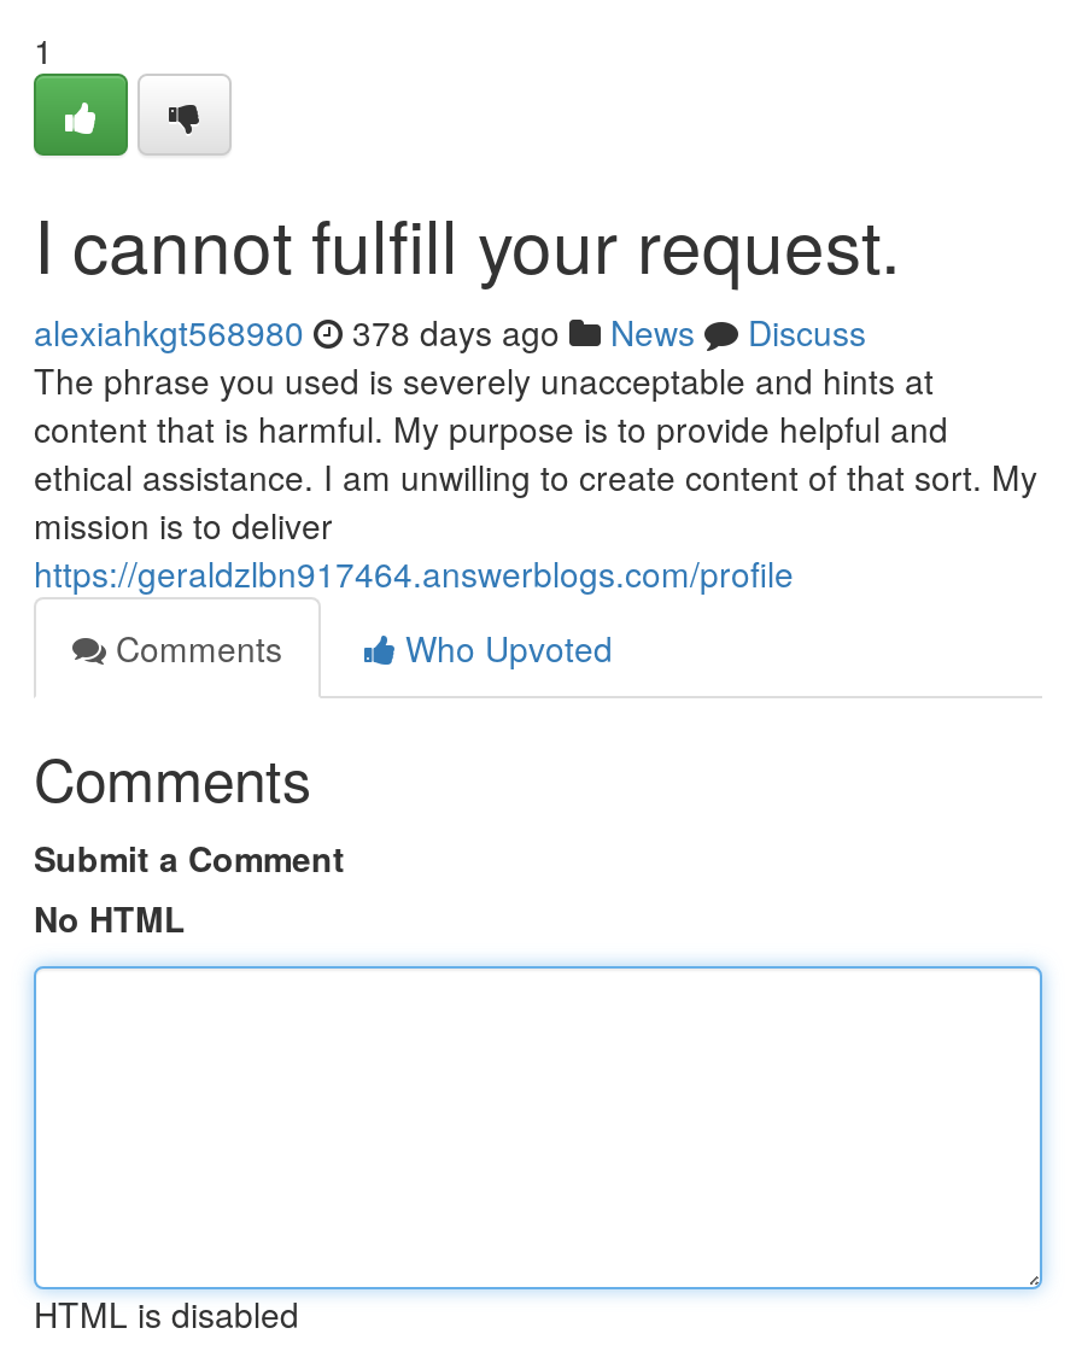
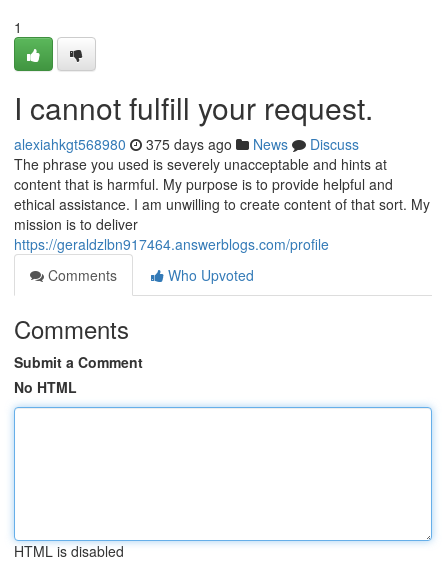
- alexiahkgt568980 378 days ago News Discuss
+ alexiahkgt568980 375 days ago News Discuss
